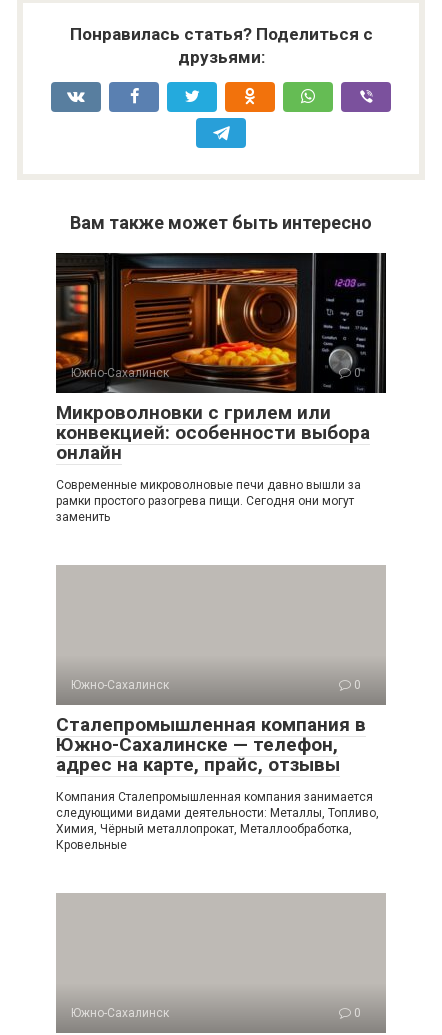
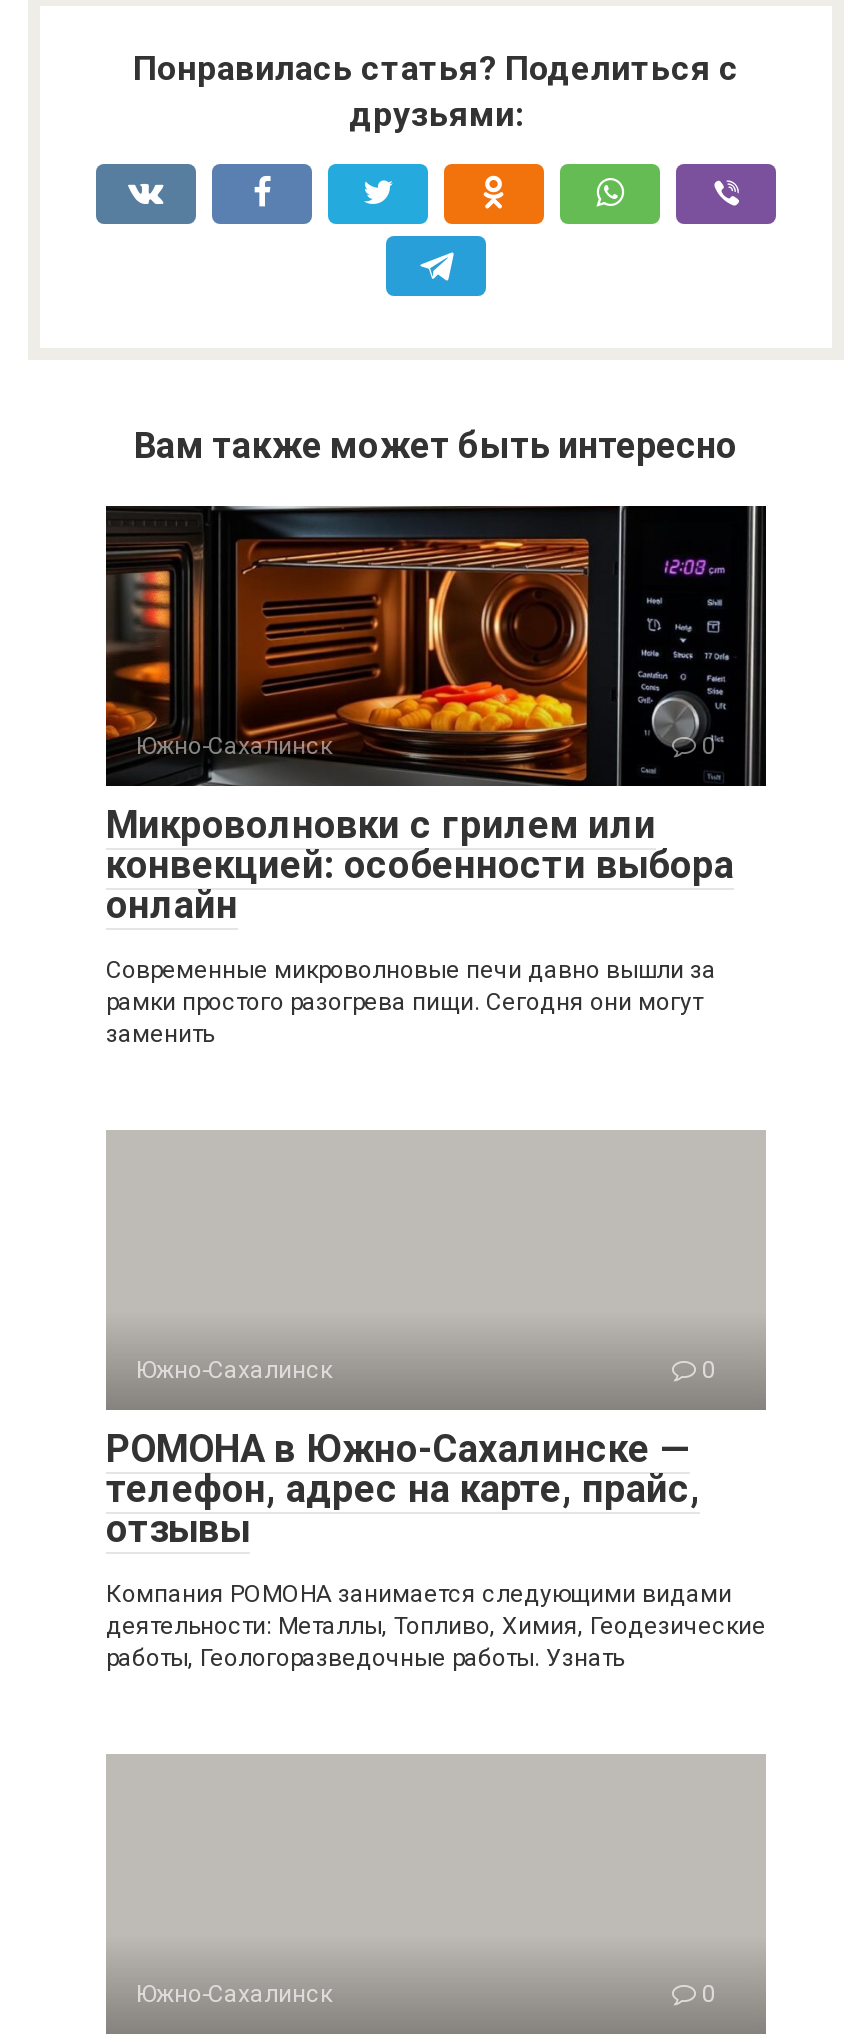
- Сталепромышленная компания в
- Южно-Сахалинске — телефон,
- адрес на карте, прайс, отзывы
+ РОМОНА в Южно-Сахалинске —
+ телефон, адрес на карте, прайс,
+ отзывы

- Компания Сталепромышленная компания занимается
- следующими видами деятельности: Металлы, Топливо,
- Химия, Чёрный металлопрокат, Металлообработка,
- Кровельные
+ Компания РОМОНА занимается следующими видами
+ деятельности: Металлы, Топливо, Химия, Геодезические
+ работы, Геологоразведочные работы. Узнать
